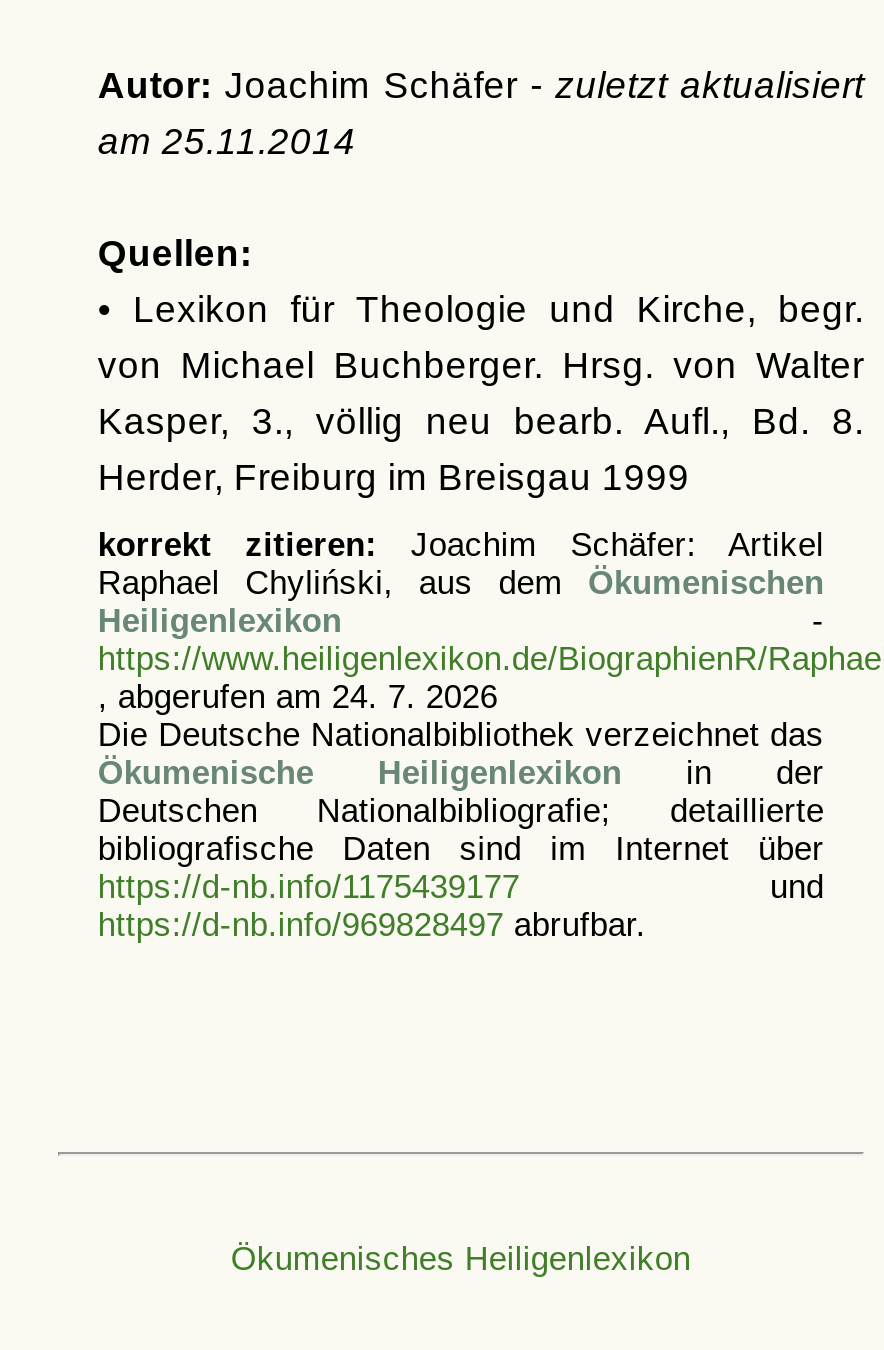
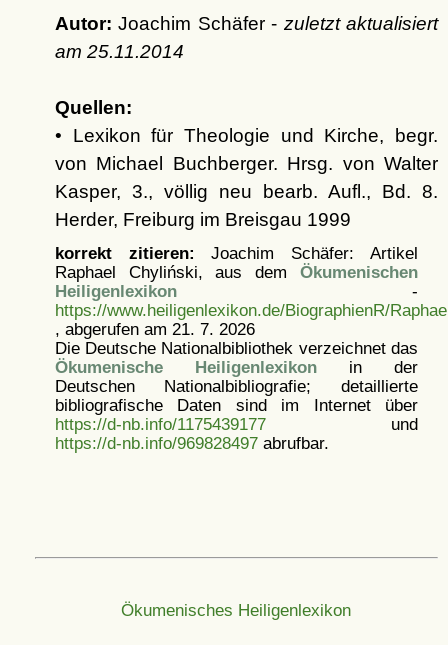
- , abgerufen am 24. 7. 2026
+ , abgerufen am 21. 7. 2026
